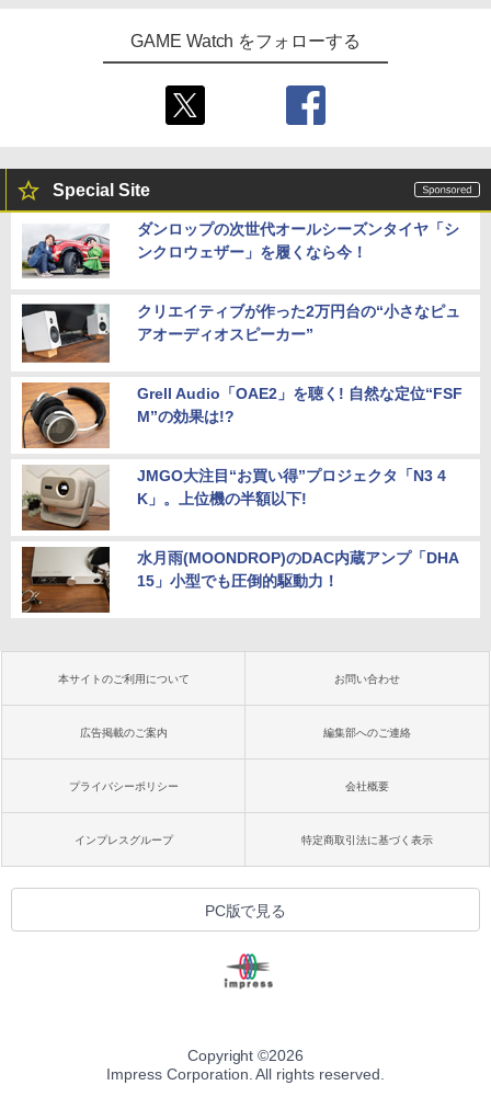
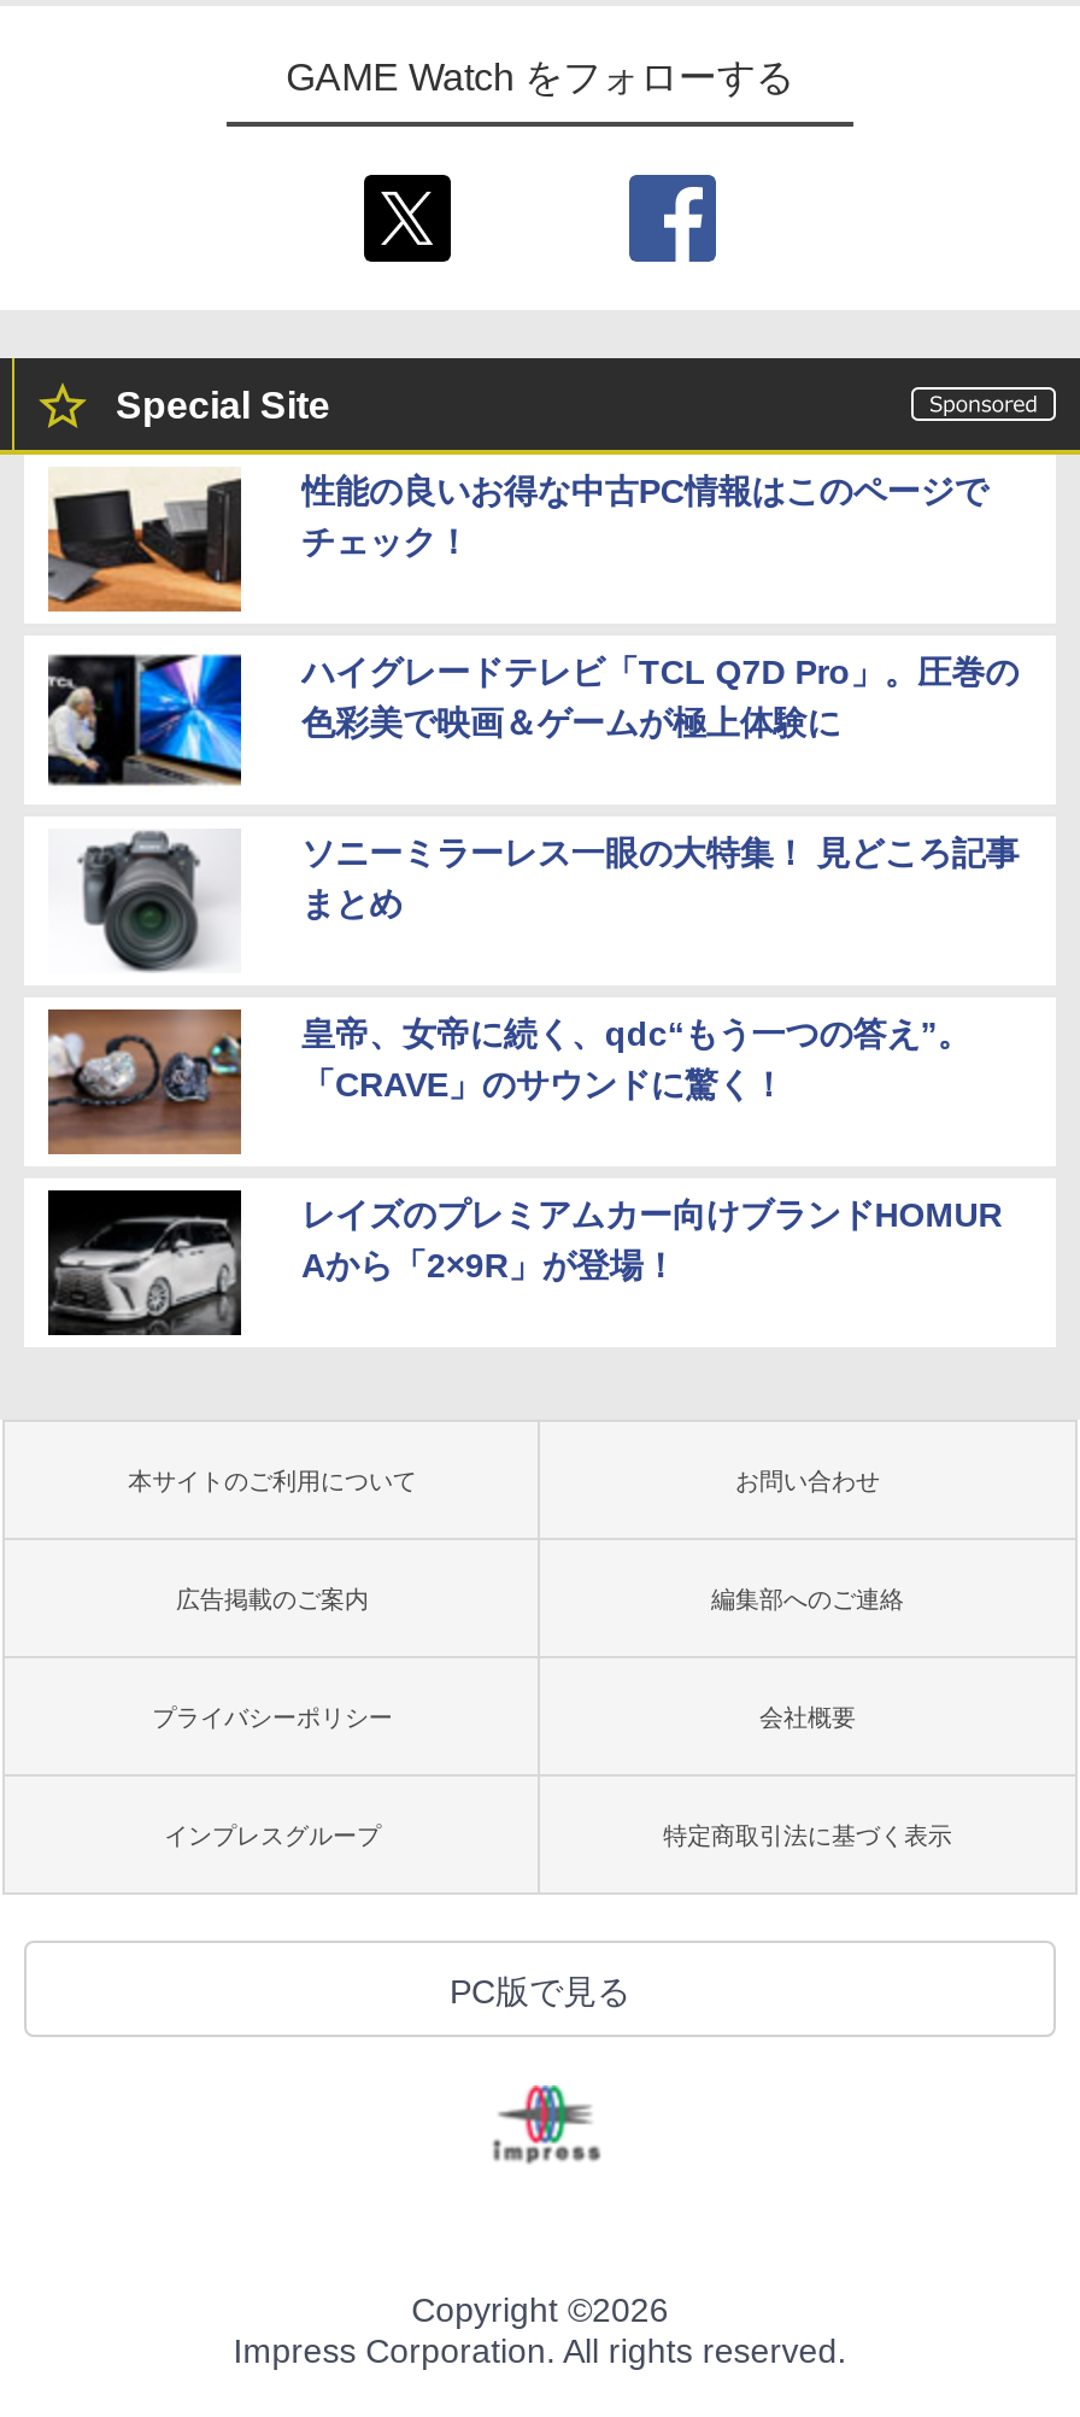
- [image]
- ダンロップの次世代オールシーズンタイヤ「シ
- ンクロウェザー」を履くなら今！
+ [image]
+ 性能の良いお得な中古PC情報はこのページで
+ チェック！

- [image]
- クリエイティブが作った2万円台の“小さなピュ
- アオーディオスピーカー”
+ [image]
+ ハイグレードテレビ「TCL Q7D Pro」。圧巻の
+ 色彩美で映画＆ゲームが極上体験に

- [image]
- Grell Audio「OAE2」を聴く! 自然な定位“FSF
- M”の効果は!?
+ [image]
+ ソニーミラーレス一眼の大特集！ 見どころ記事
+ まとめ

- [image]
- JMGO大注目“お買い得”プロジェクタ「N3 4
- K」。上位機の半額以下!
+ [image]
+ 皇帝、女帝に続く、qdc“もう一つの答え”。
+ 「CRAVE」のサウンドに驚く！

- [image]
- 水月雨(MOONDROP)のDAC内蔵アンプ「DHA
- 15」小型でも圧倒的駆動力！
+ [image]
+ レイズのプレミアムカー向けブランドHOMUR
+ Aから「2×9R」が登場！
